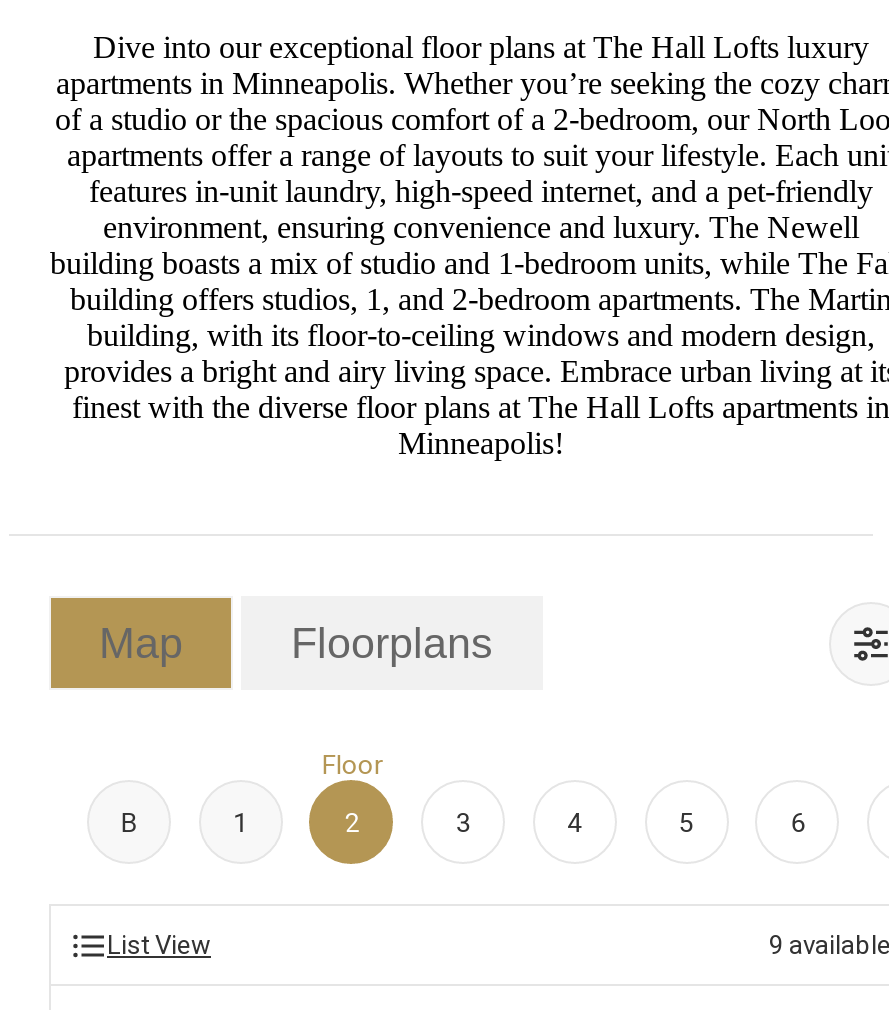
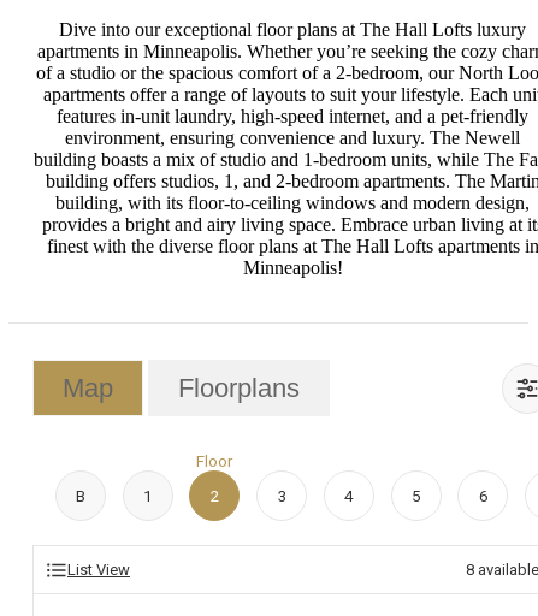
- 9 available
+ 8 available
